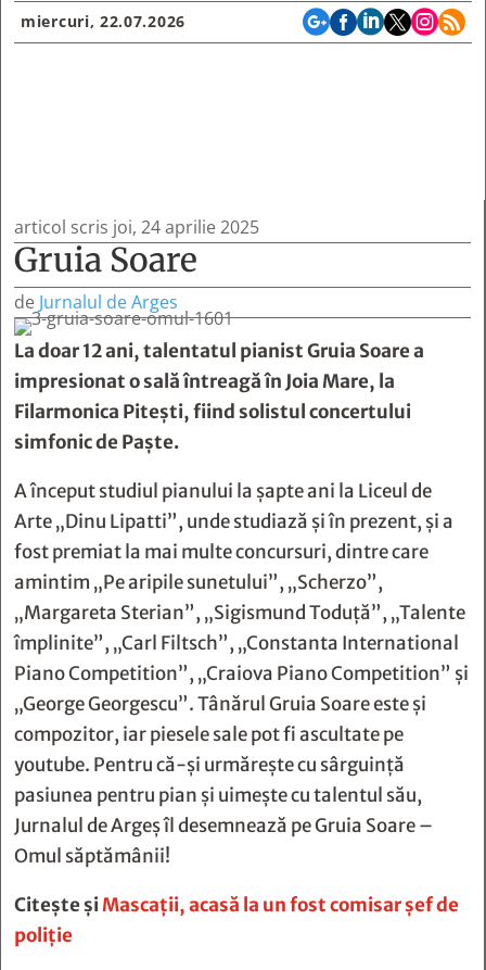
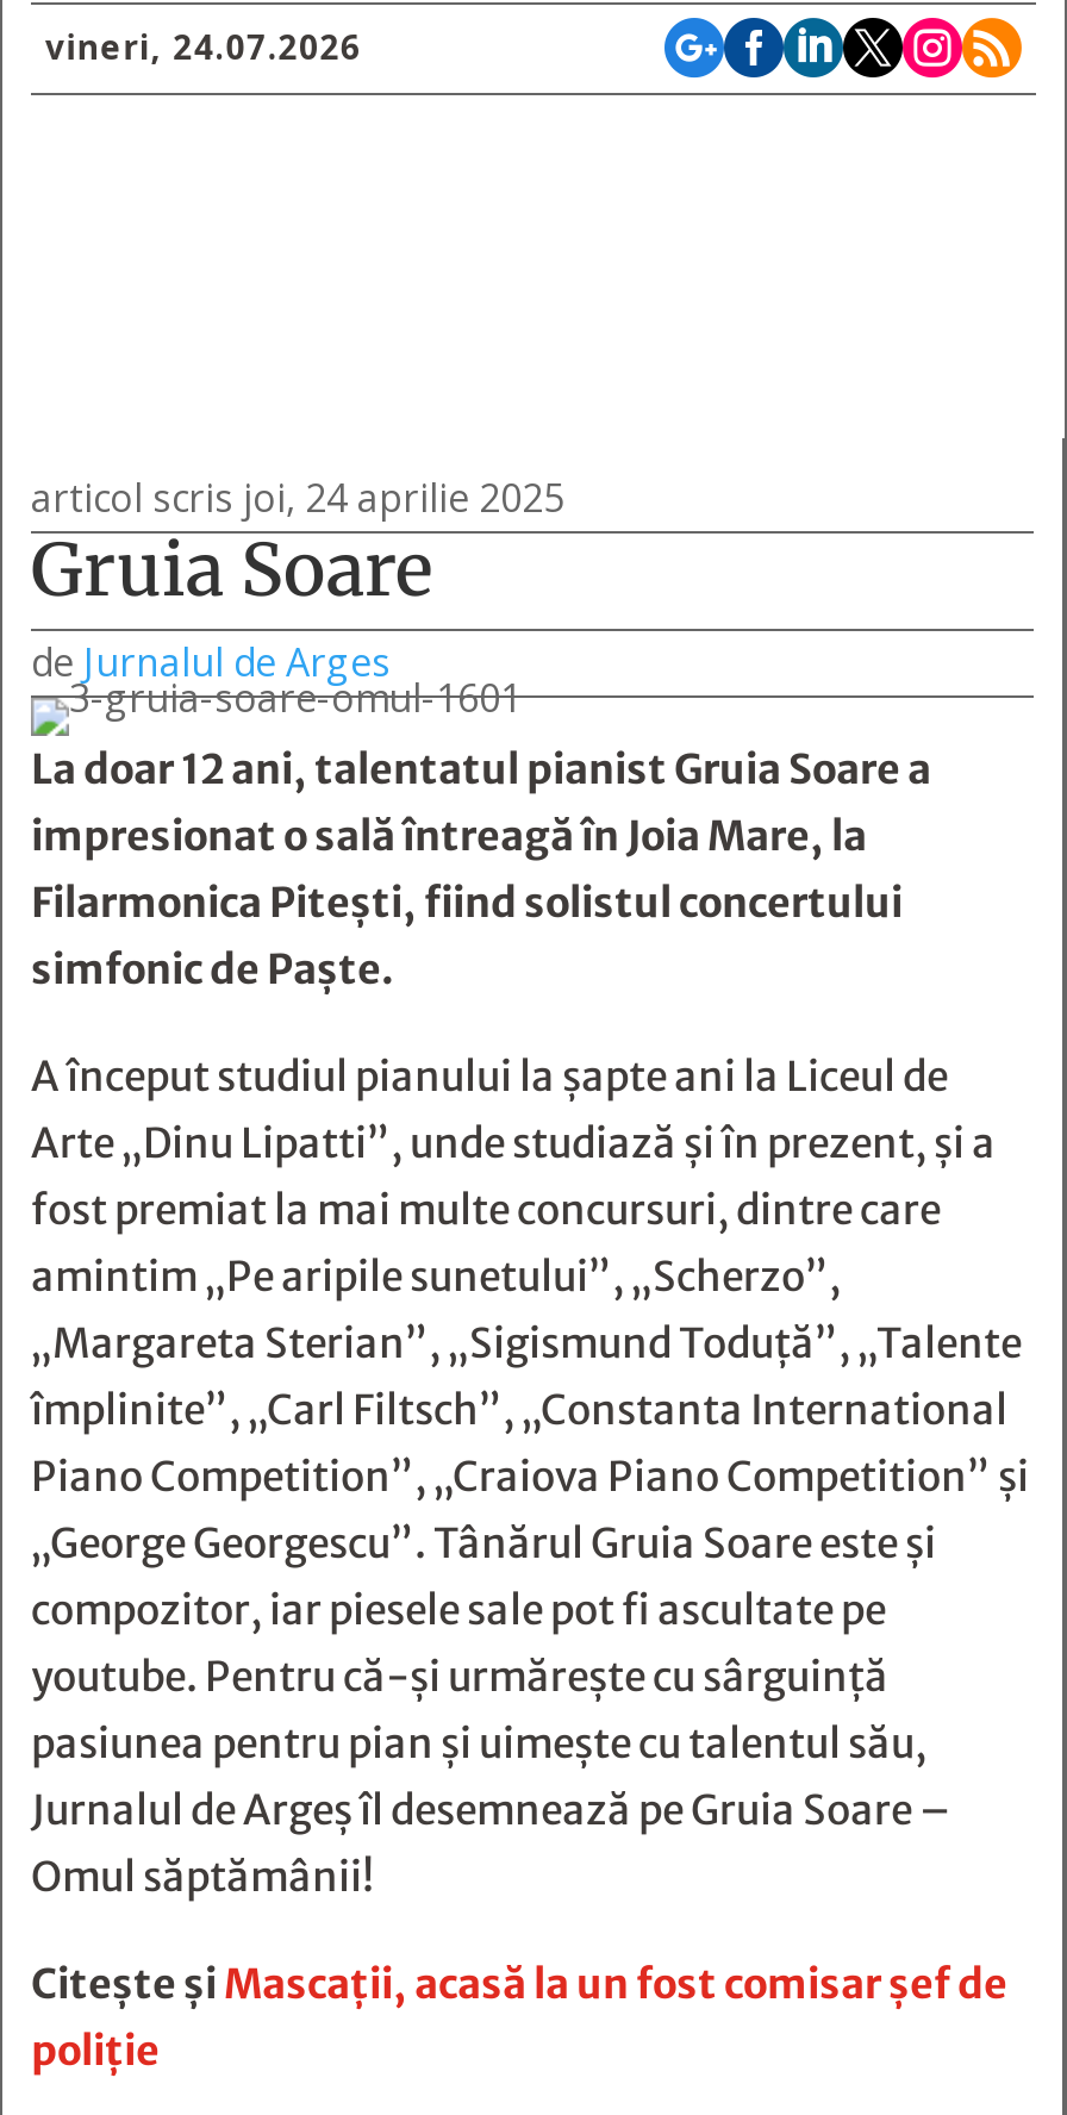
- miercuri, 22.07.2026
+ vineri, 24.07.2026
